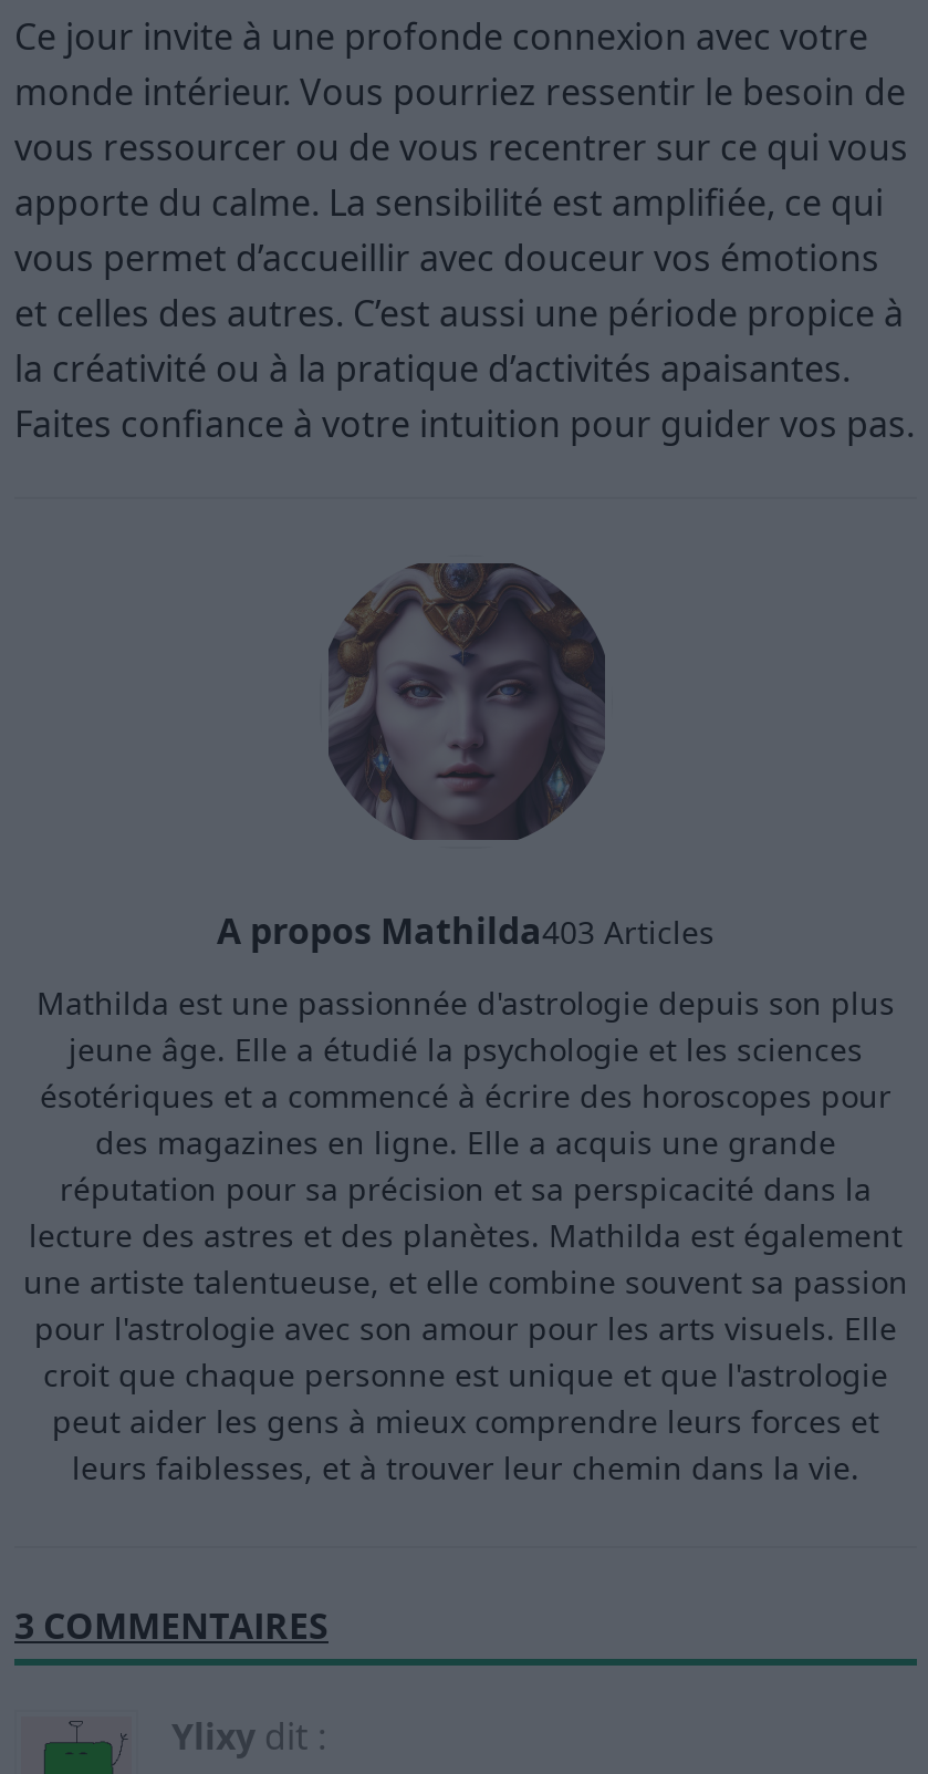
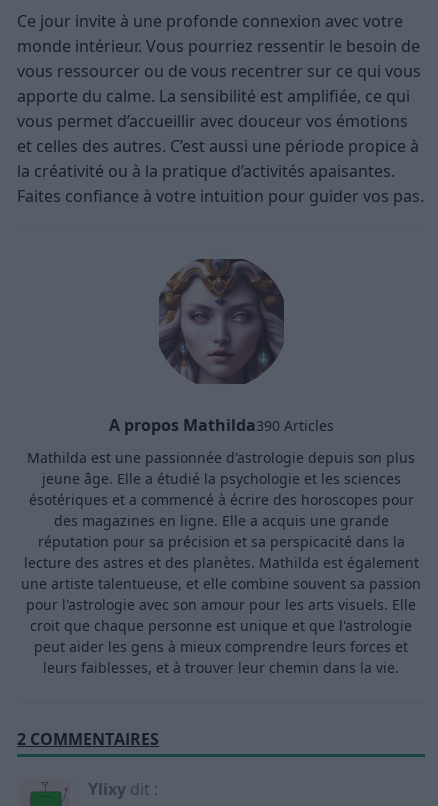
- A propos Mathilda403 Articles
+ A propos Mathilda390 Articles

- 3 COMMENTAIRES
+ 2 COMMENTAIRES
